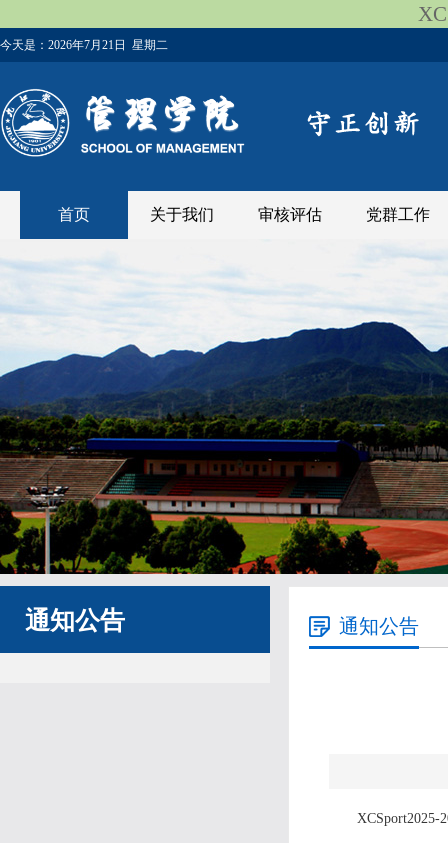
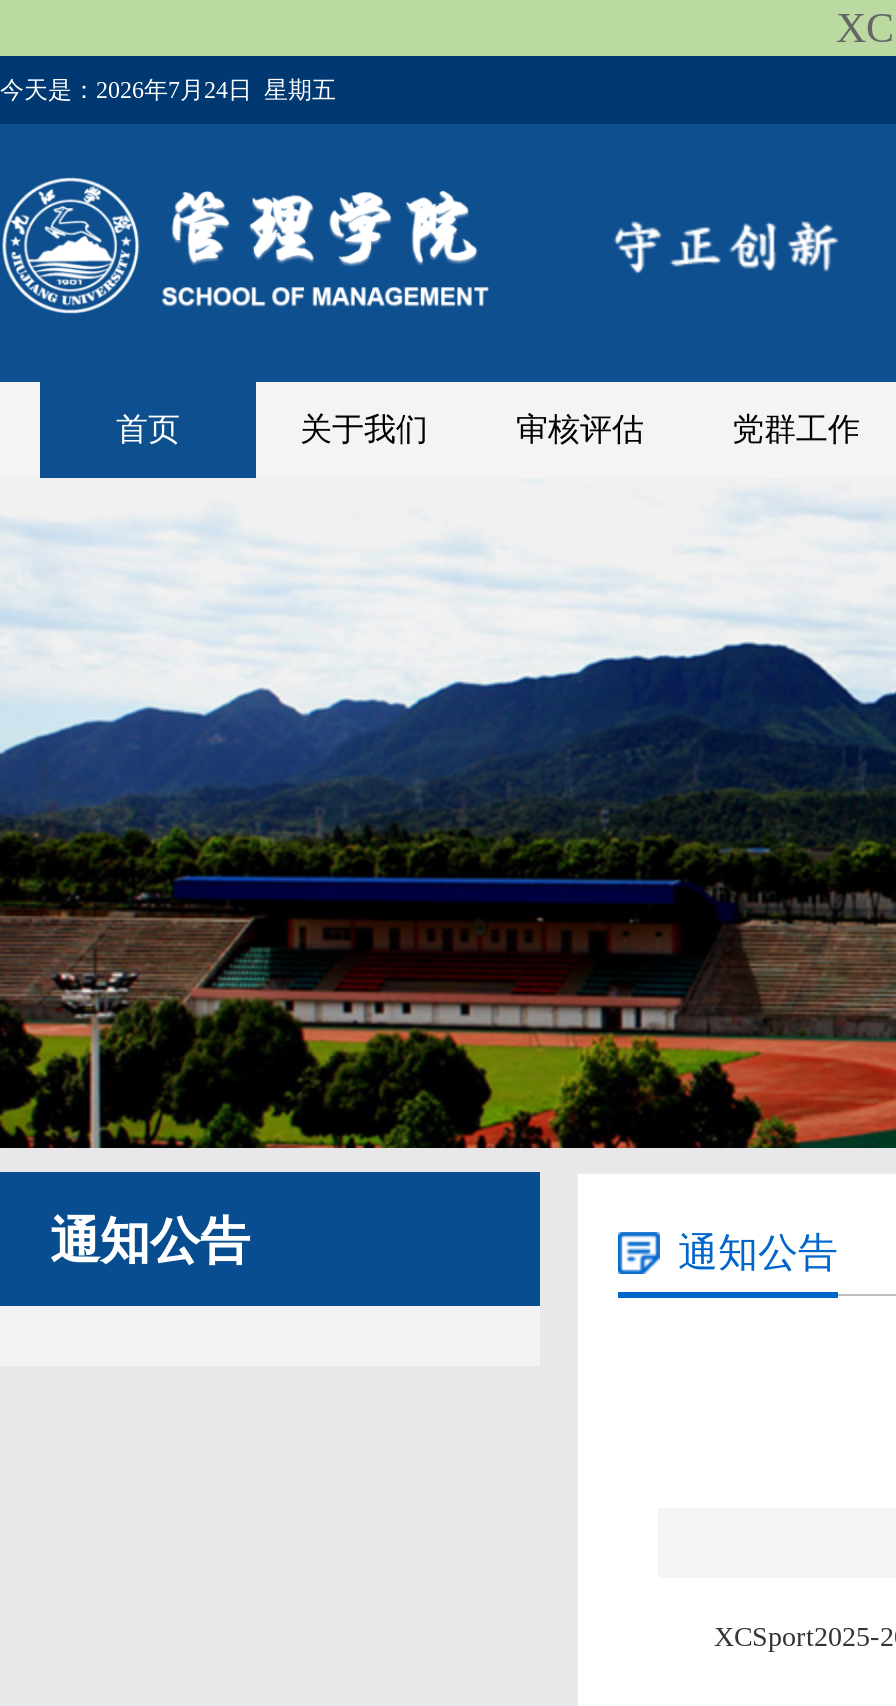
- 今天是：2026年7月21日 星期二
+ 今天是：2026年7月24日 星期五
